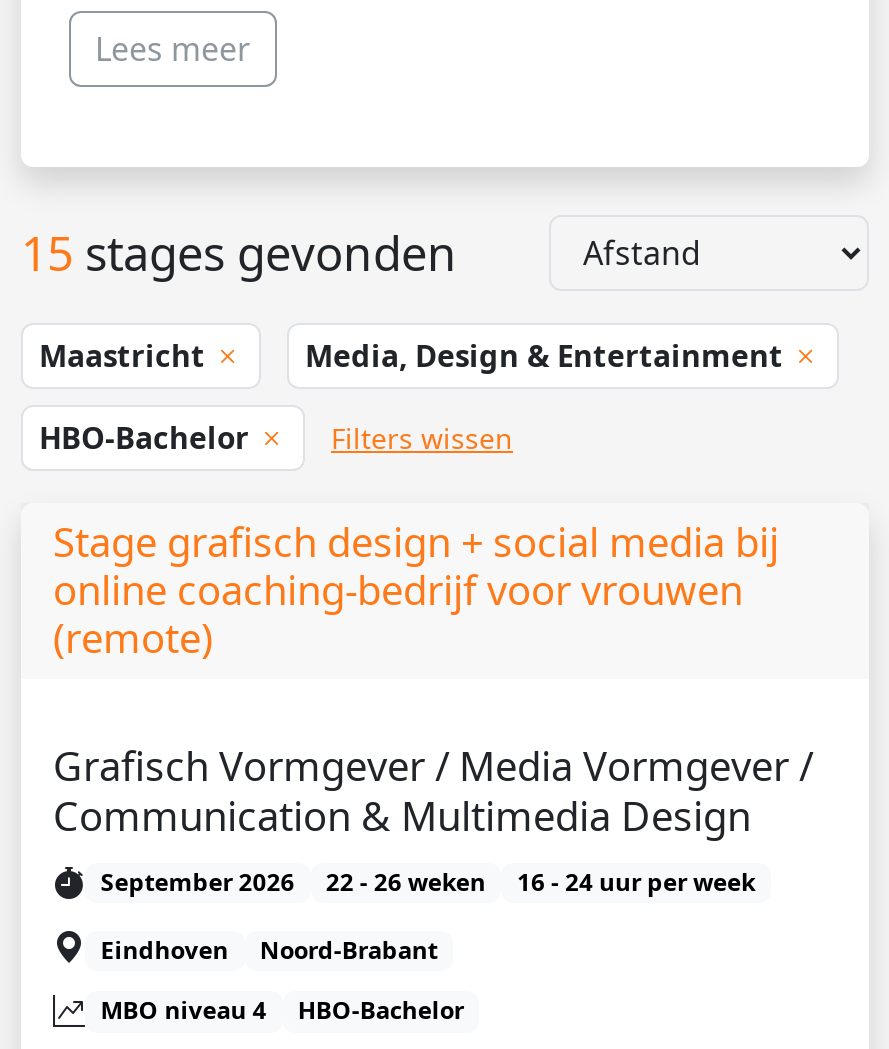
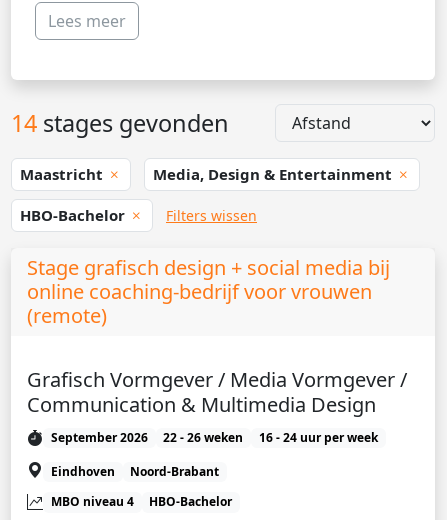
- 15 stages gevonden
+ 14 stages gevonden
